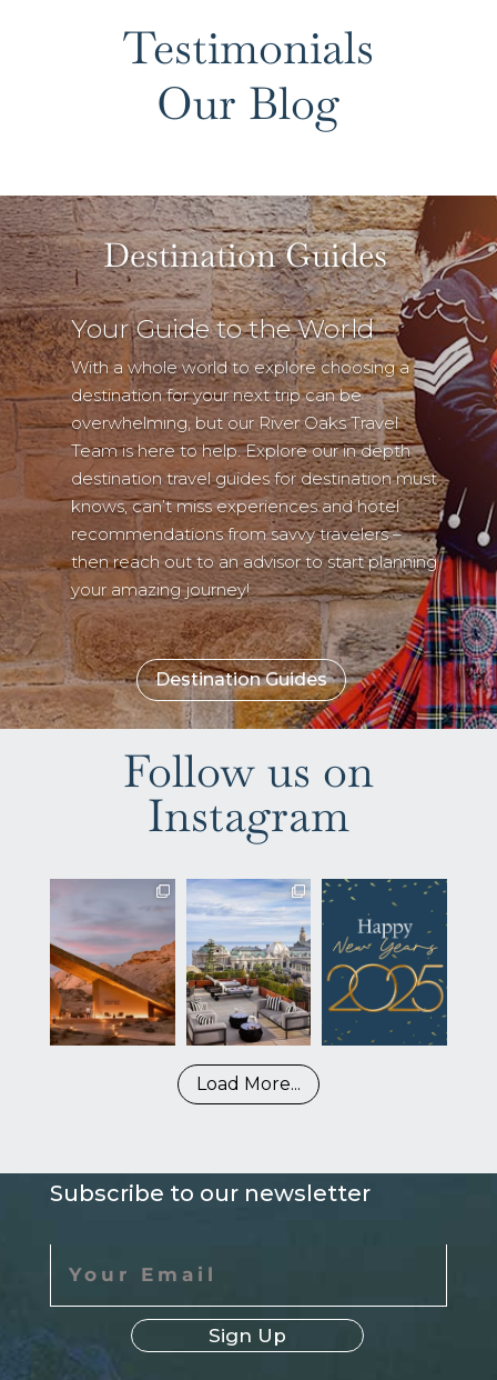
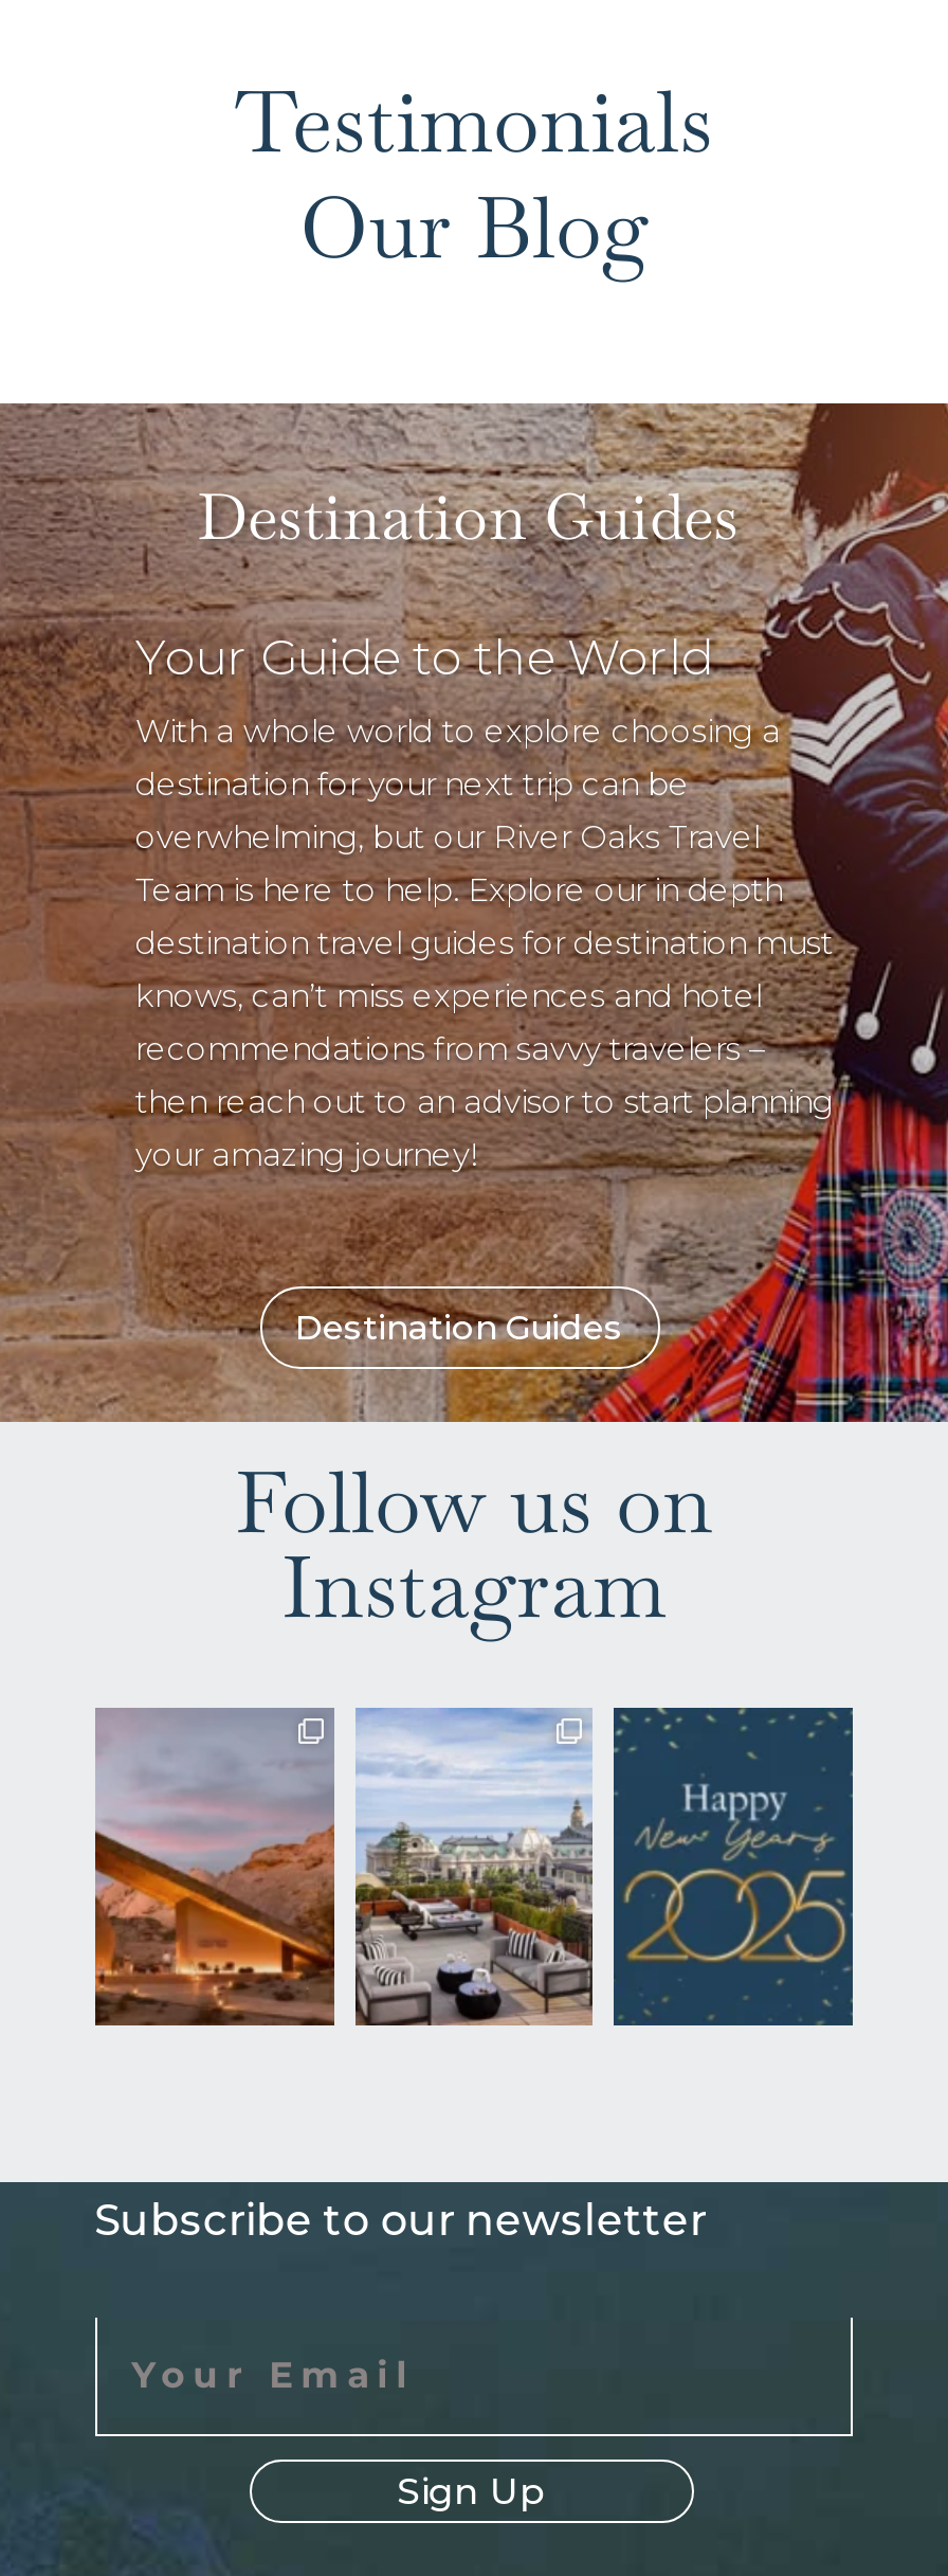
- Load More...
